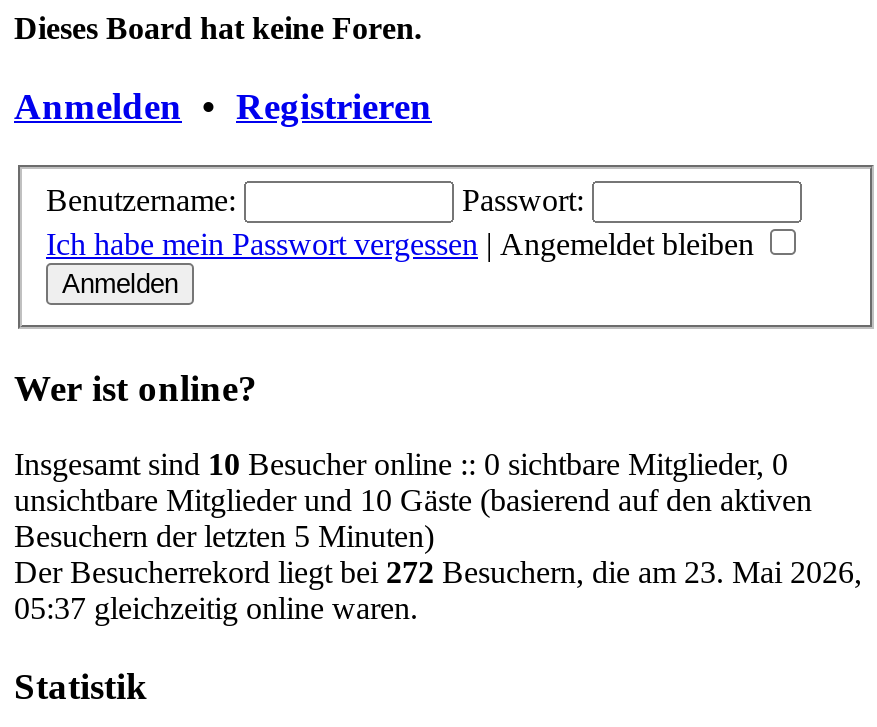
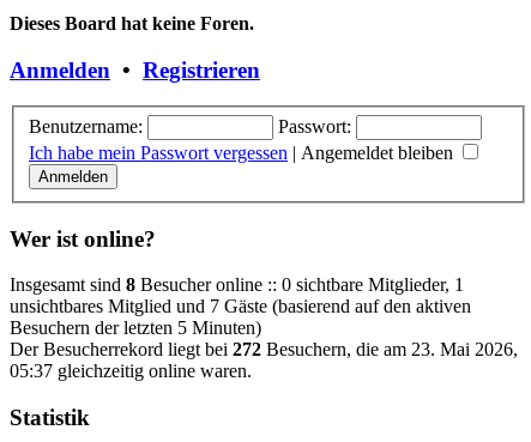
- Insgesamt sind 10 Besucher online :: 0 sichtbare Mitglieder, 0
+ Insgesamt sind 8 Besucher online :: 0 sichtbare Mitglieder, 1

- unsichtbare Mitglieder und 10 Gäste (basierend auf den aktiven
+ unsichtbares Mitglied und 7 Gäste (basierend auf den aktiven
